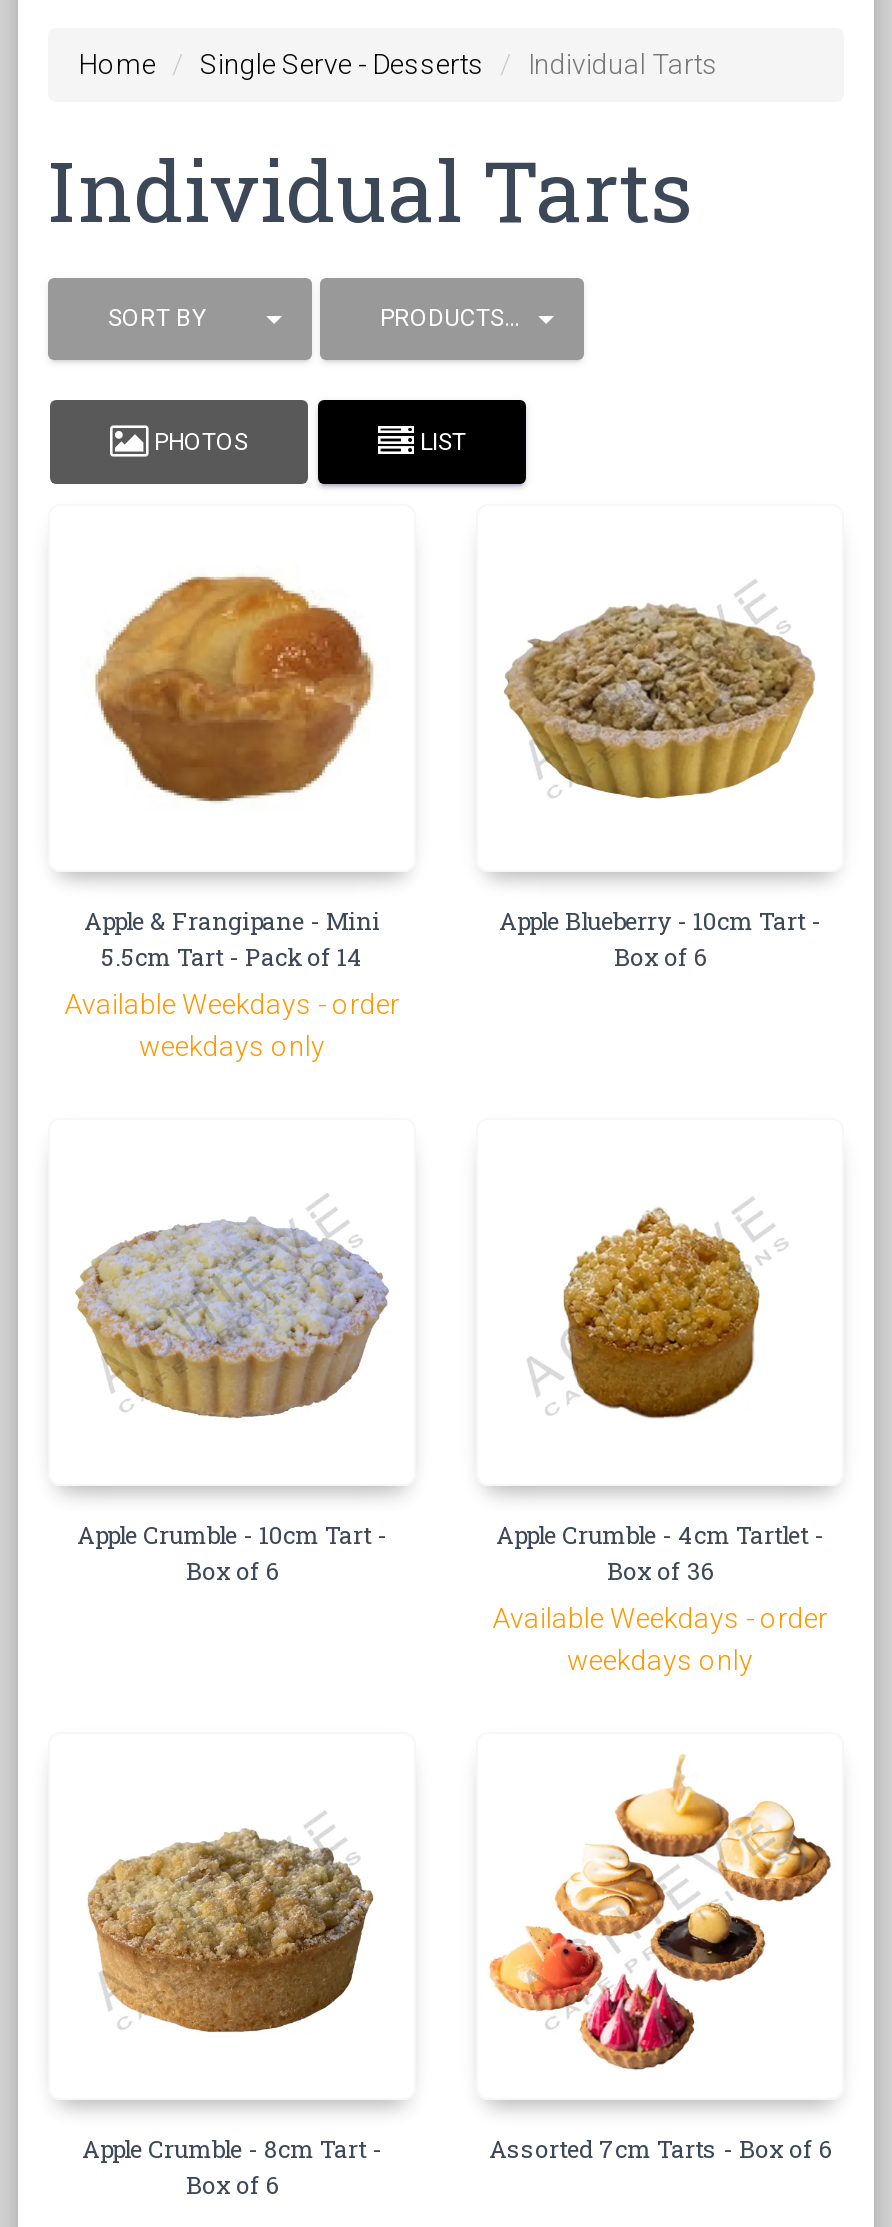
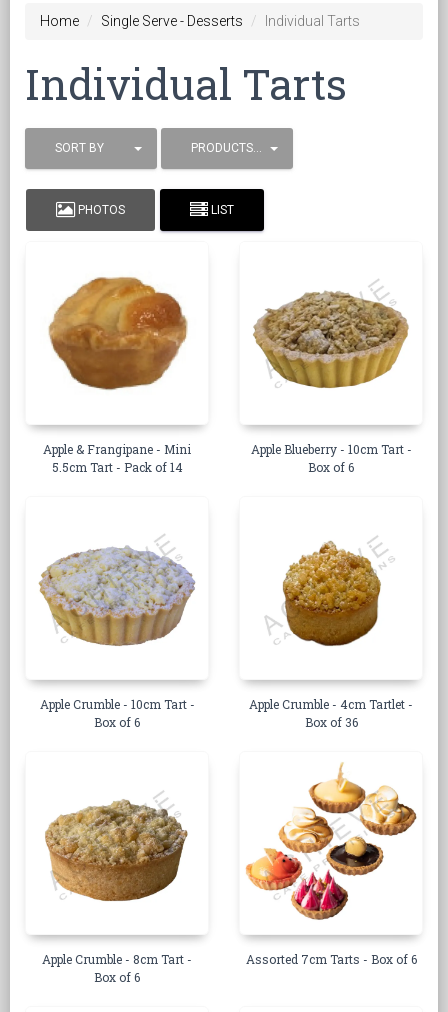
- Available Weekdays - order
- weekdays only

- Available Weekdays - order
- weekdays only
